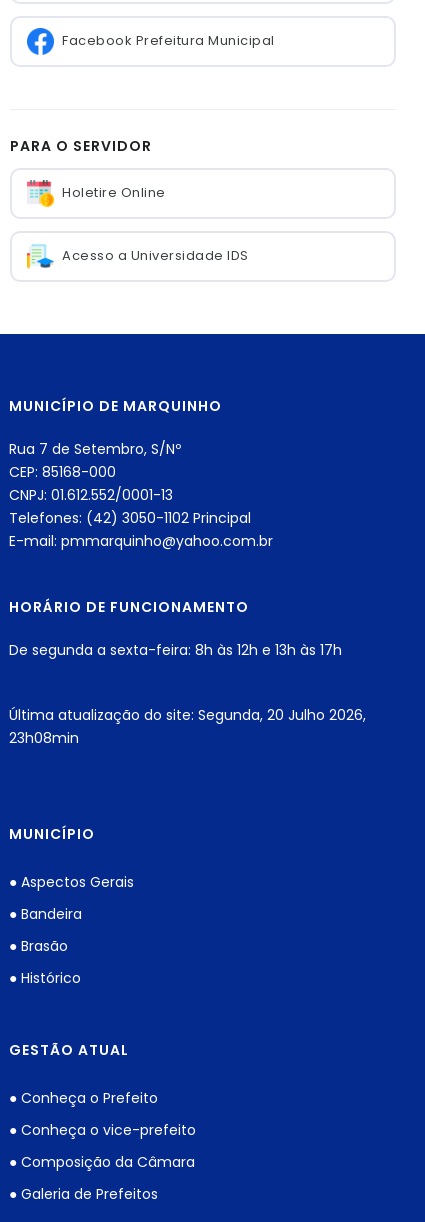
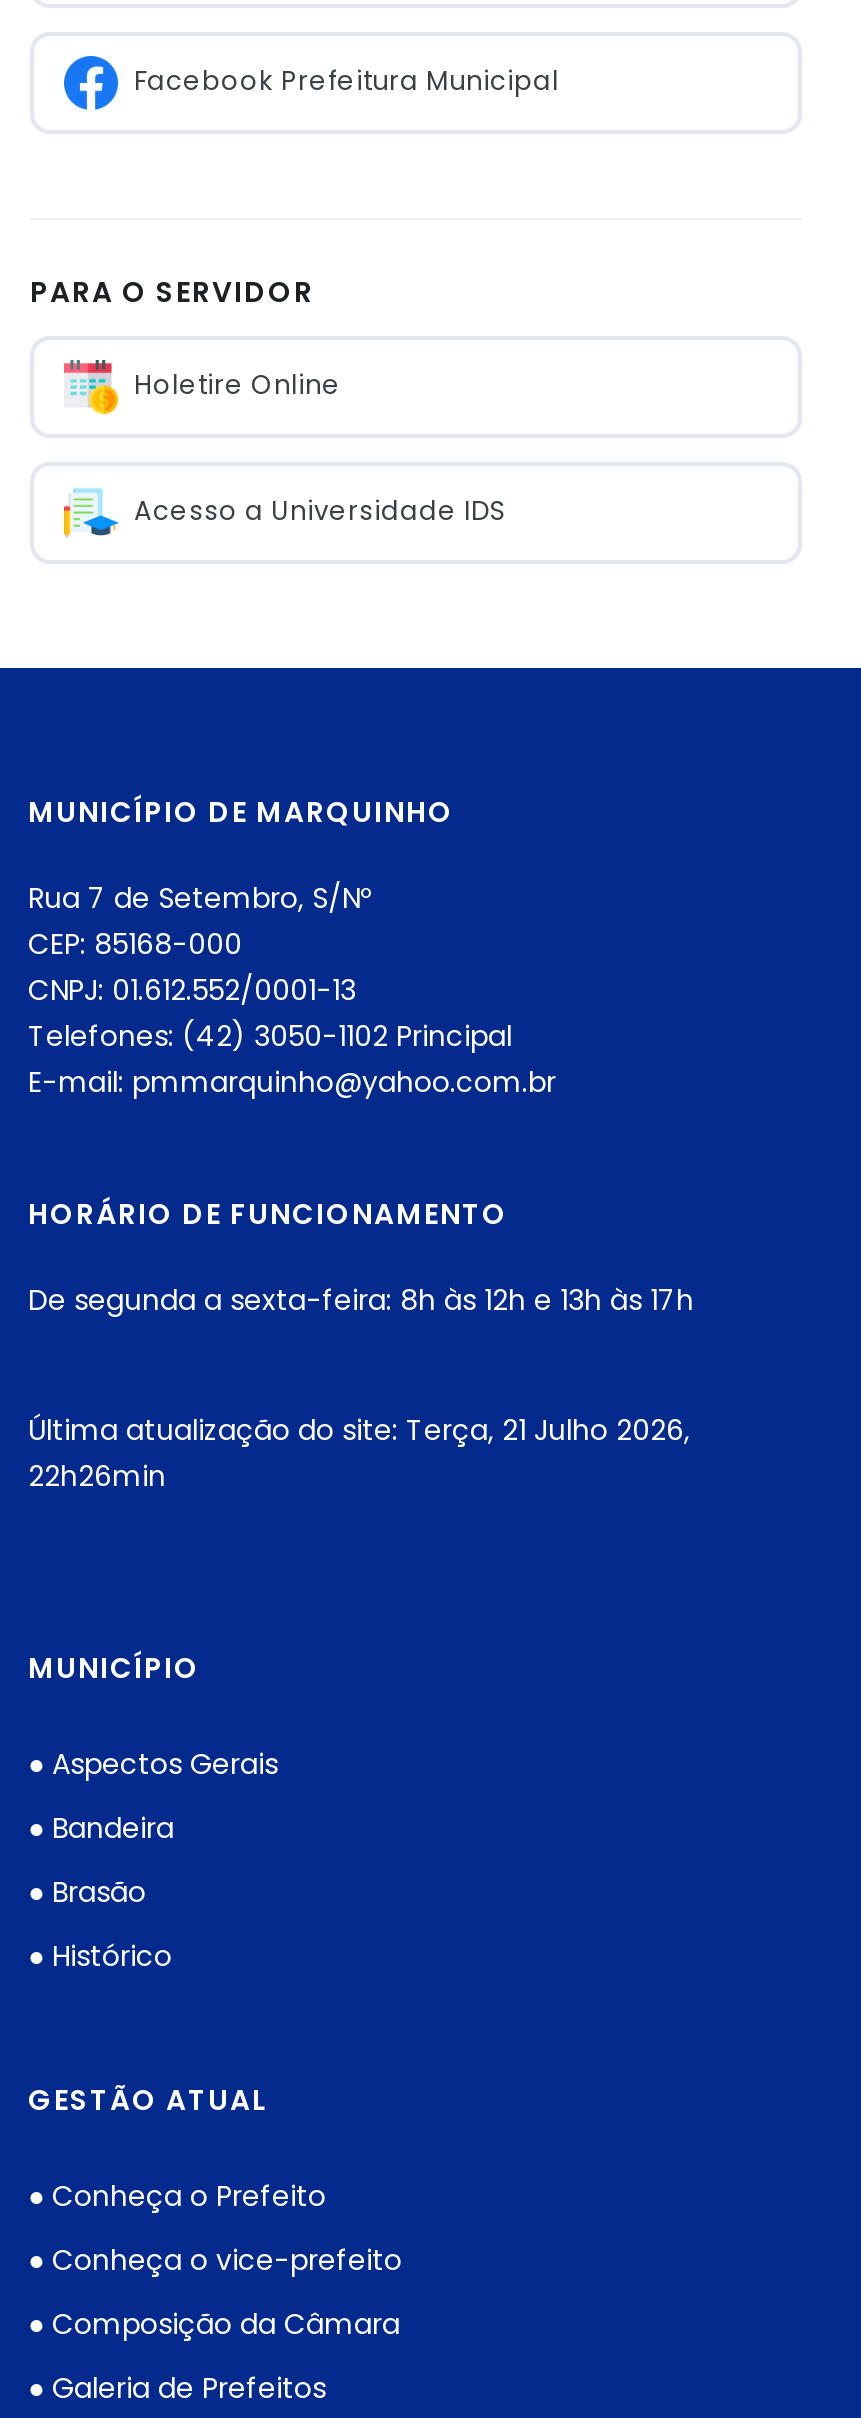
- Última atualização do site: Segunda, 20 Julho 2026,
- 23h08min
+ Última atualização do site: Terça, 21 Julho 2026,
+ 22h26min
